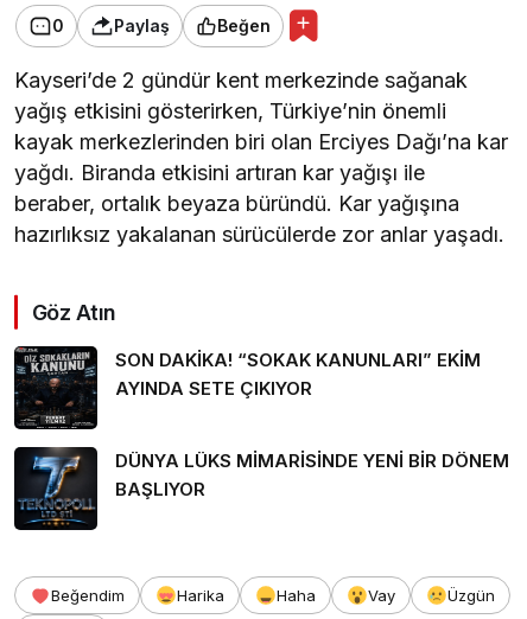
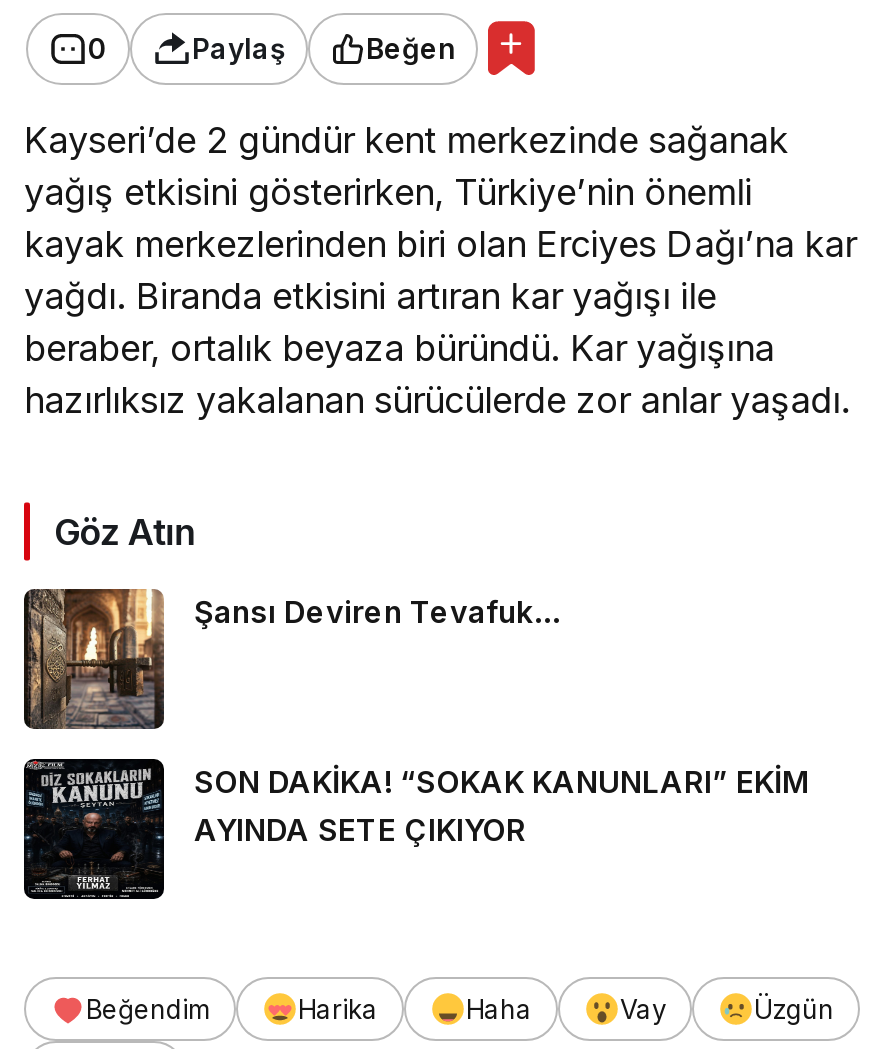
+ [image]
+ Şansı Deviren Tevafuk…

moved down: [image] | SON DAKİKA! “SOKAK KANUNLARI” EKİM | AYINDA SETE ÇIKIYOR

- [image]
- DÜNYA LÜKS MİMARİSİNDE YENİ BİR DÖNEM
- BAŞLIYOR
